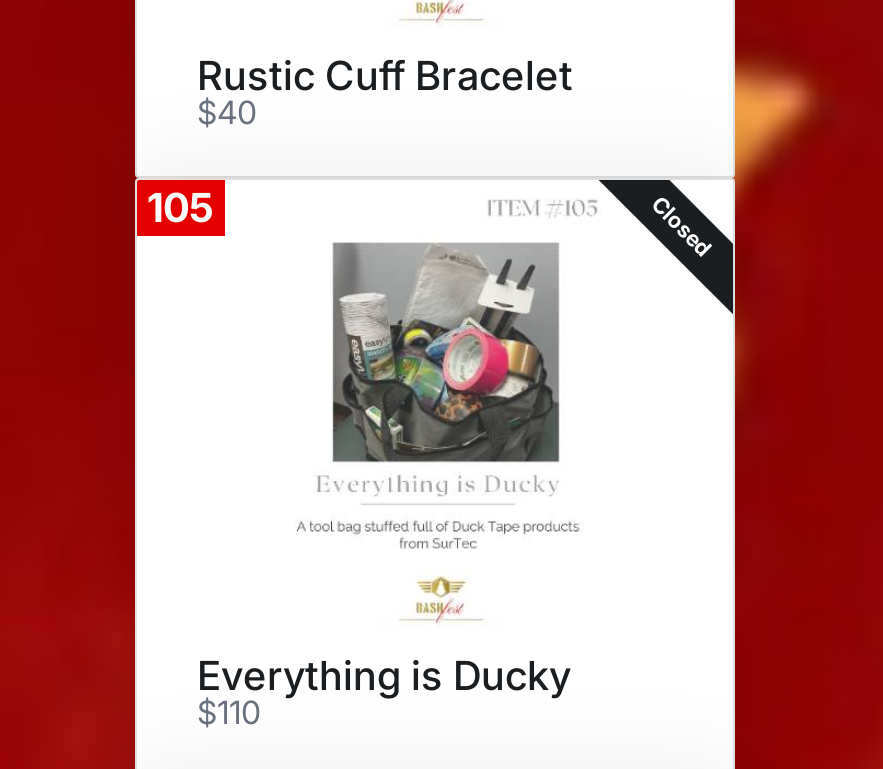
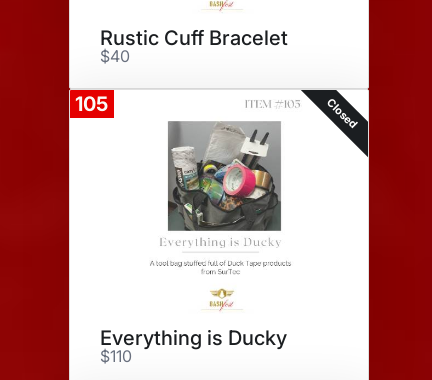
- [image]
